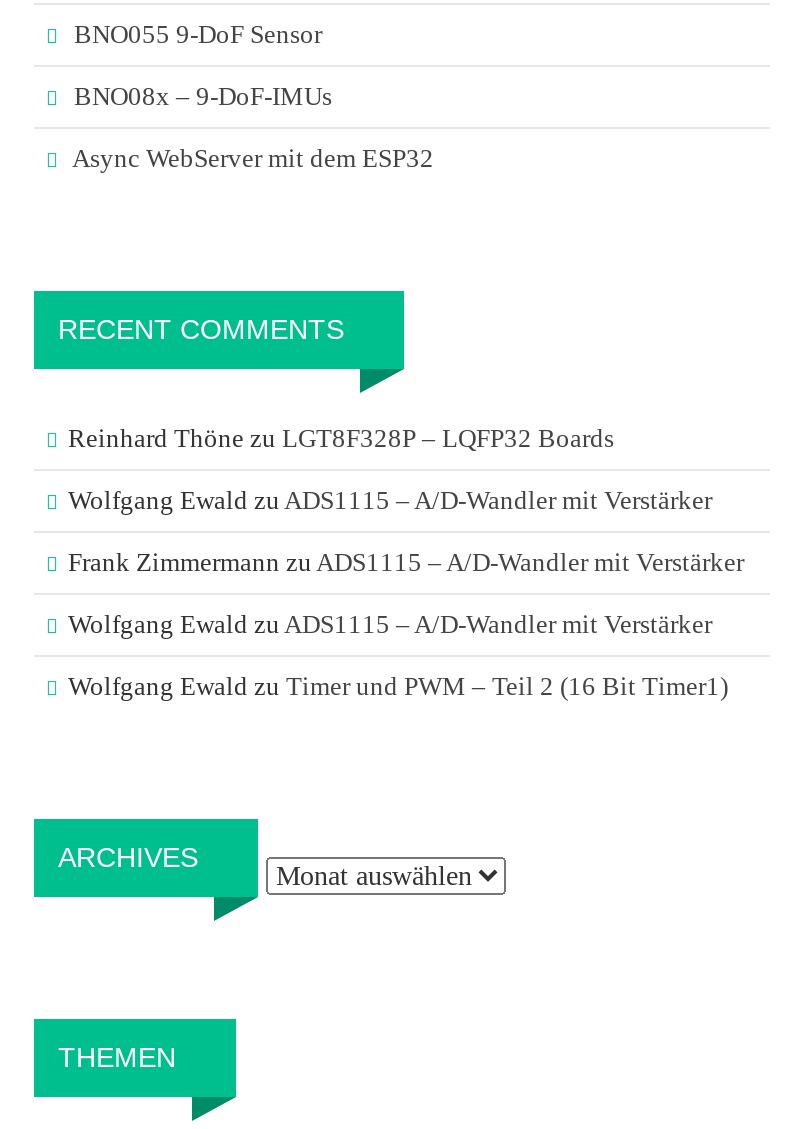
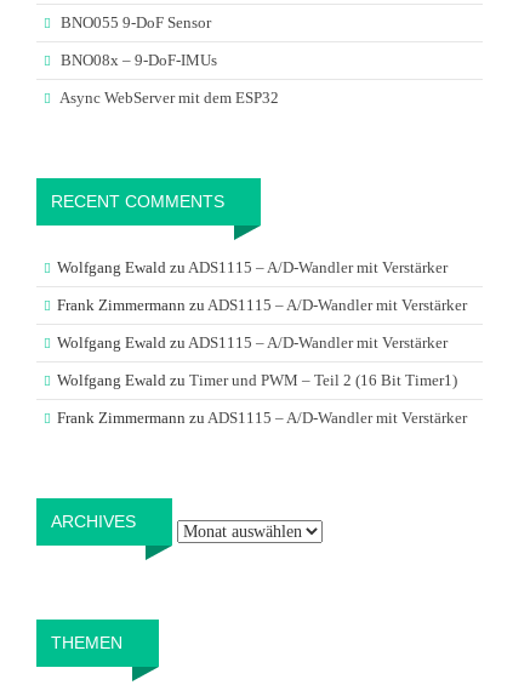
- Reinhard Thöne zu LGT8F328P – LQFP32 Boards

moved up: Wolfgang Ewald zu ADS1115 – A/D-Wandler mit Verstärker | Frank Zimmermann zu ADS1115 – A/D-Wandler mit Verstärker | Wolfgang Ewald zu ADS1115 – A/D-Wandler mit Verstärker | Wolfgang Ewald zu Timer und PWM – Teil 2 (16 Bit Timer1)

+ Frank Zimmermann zu ADS1115 – A/D-Wandler mit Verstärker
